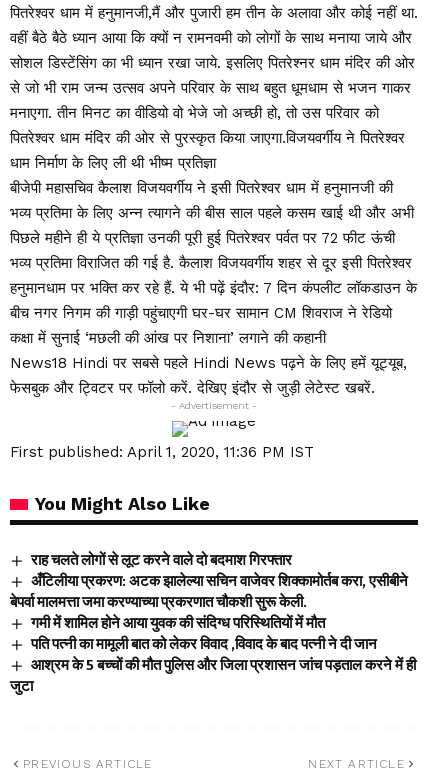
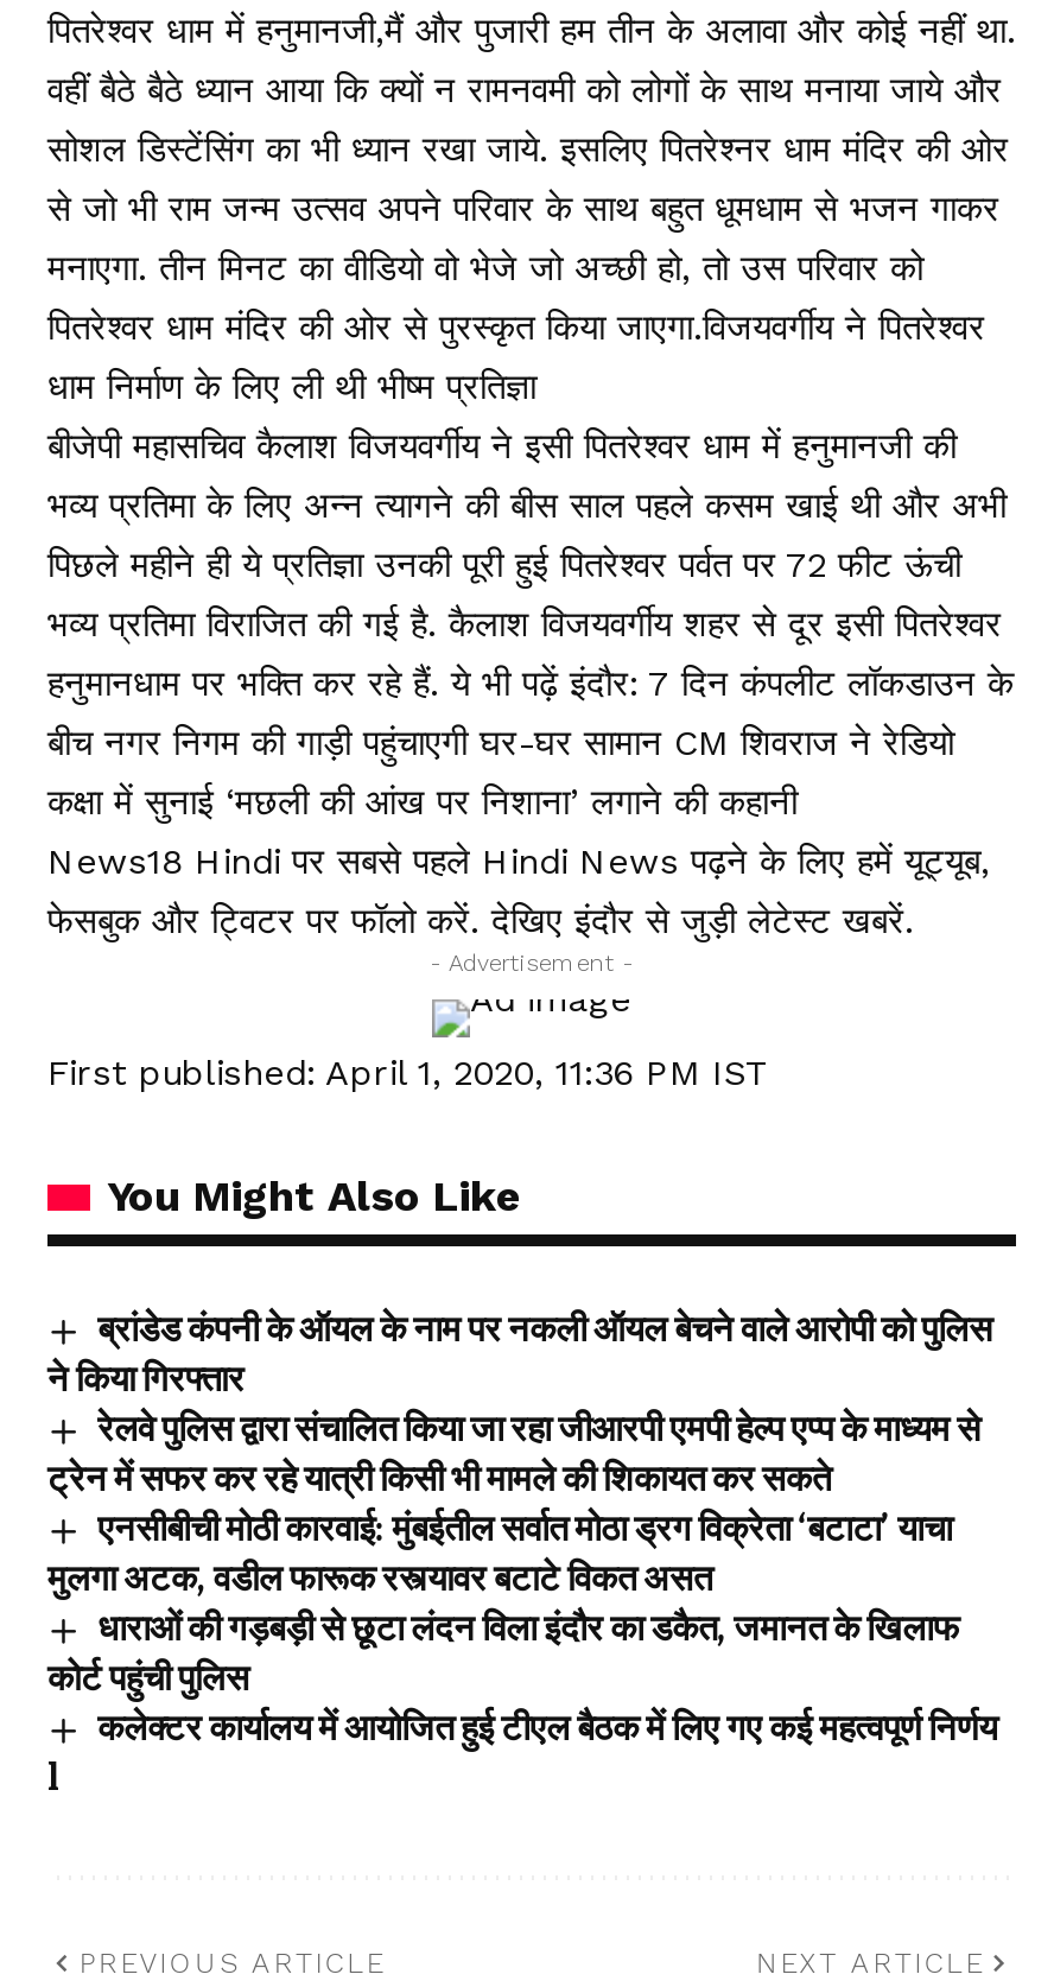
- राह चलते लोगों से लूट करने वाले दो बदमाश गिरफ्तार
- अँटिलीया प्रकरण: अटक झालेल्या सचिन वाजेवर शिक्कामोर्तब करा, एसीबीने
- बेपर्वा मालमत्ता जमा करण्याच्या प्रकरणात चौकशी सुरू केली.
- गमी में शामिल होने आया युवक की संदिग्ध परिस्थितियों में मौत
- पति पत्नी का मामूली बात को लेकर विवाद ,विवाद के बाद पत्नी ने दी जान
- आश्रम के 5 बच्चों की मौत पुलिस और जिला प्रशासन जांच पड़ताल करने में ही
- जुटा
+ ब्रांडेड कंपनी के ऑयल के नाम पर नकली ऑयल बेचने वाले आरोपी को पुलिस
+ ने किया गिरफ्तार
+ रेलवे पुलिस द्वारा संचालित किया जा रहा जीआरपी एमपी हेल्प एप्प के माध्यम से
+ ट्रेन में सफर कर रहे यात्री किसी भी मामले की शिकायत कर सकते
+ एनसीबीची मोठी कारवाई: मुंबईतील सर्वात मोठा ड्रग विक्रेता ‘बटाटा’ याचा
+ मुलगा अटक, वडील फारूक रस्त्यावर बटाटे विकत असत
+ धाराओं की गड़बड़ी से छूटा लंदन विला इंदौर का डकैत, जमानत के खिलाफ
+ कोर्ट पहुंची पुलिस
+ कलेक्टर कार्यालय में आयोजित हुई टीएल बैठक में लिए गए कई महत्वपूर्ण निर्णय
+ l
